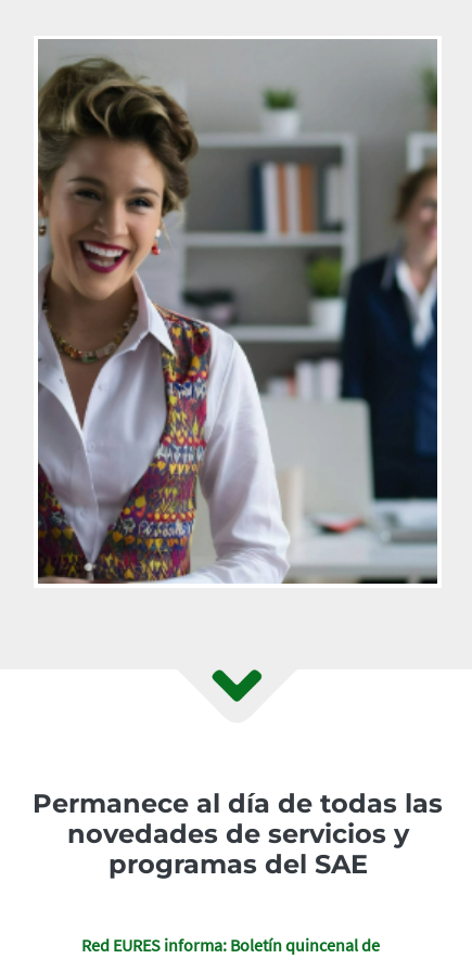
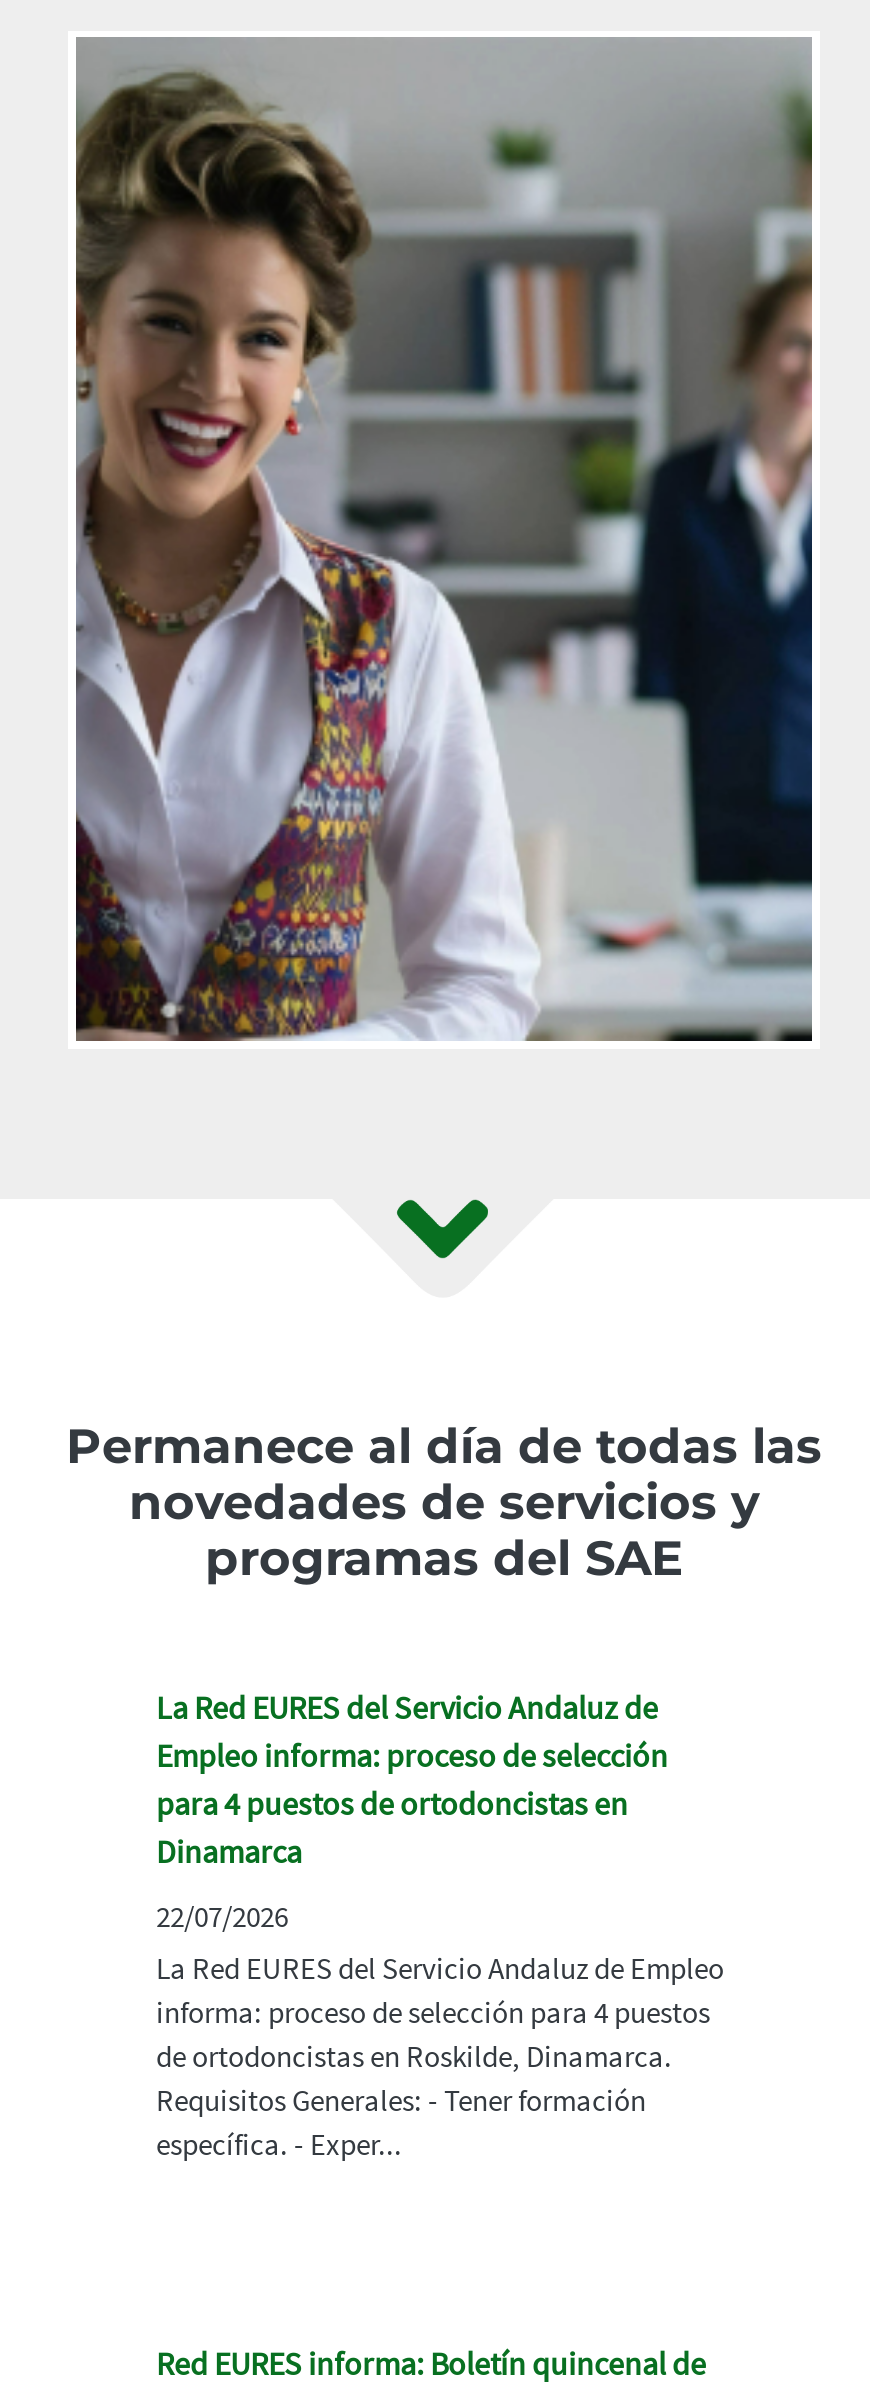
+ La Red EURES del Servicio Andaluz de
+ Empleo informa: proceso de selección
+ para 4 puestos de ortodoncistas en
+ Dinamarca
+ 22/07/2026
+ La Red EURES del Servicio Andaluz de Empleo
+ informa: proceso de selección para 4 puestos
+ de ortodoncistas en Roskilde, Dinamarca.
+ Requisitos Generales: - Tener formación
+ específica. - Exper...
